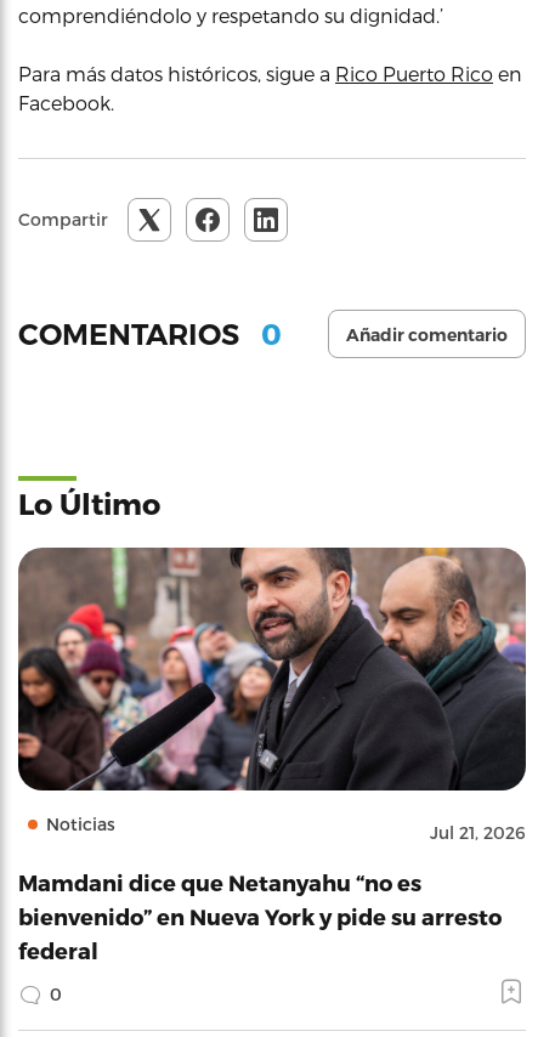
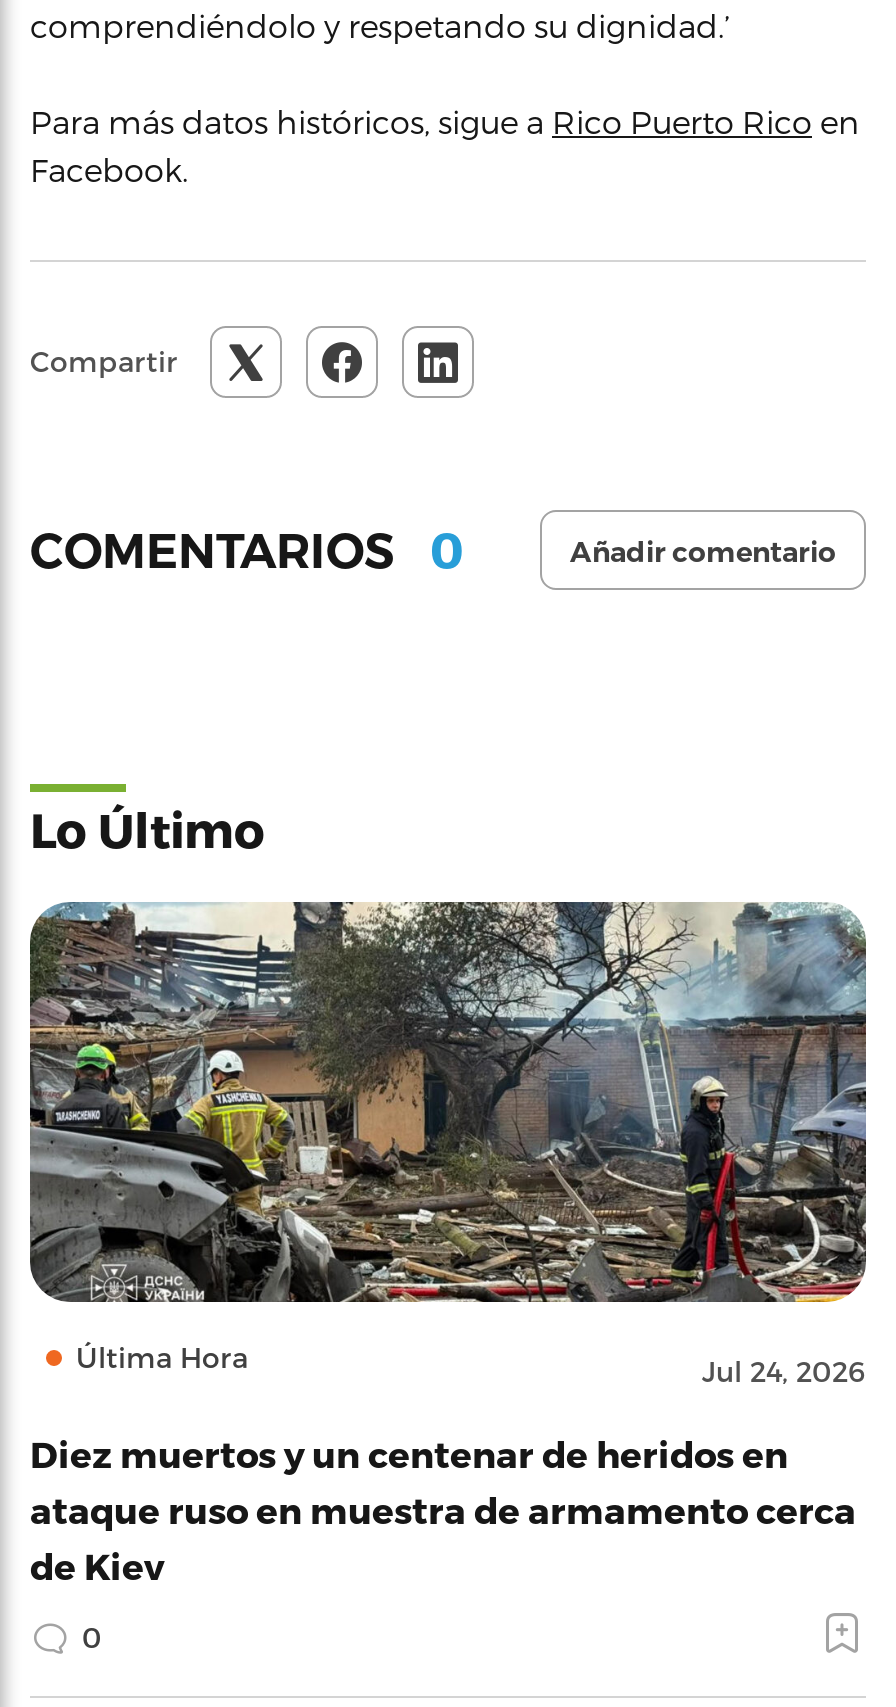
- [image]
- Noticias
- Jul 21, 2026
+ [image]
+ Última Hora
+ Jul 24, 2026

- Mamdani dice que Netanyahu “no es
- bienvenido” en Nueva York y pide su arresto
- federal
+ Diez muertos y un centenar de heridos en
+ ataque ruso en muestra de armamento cerca
+ de Kiev
